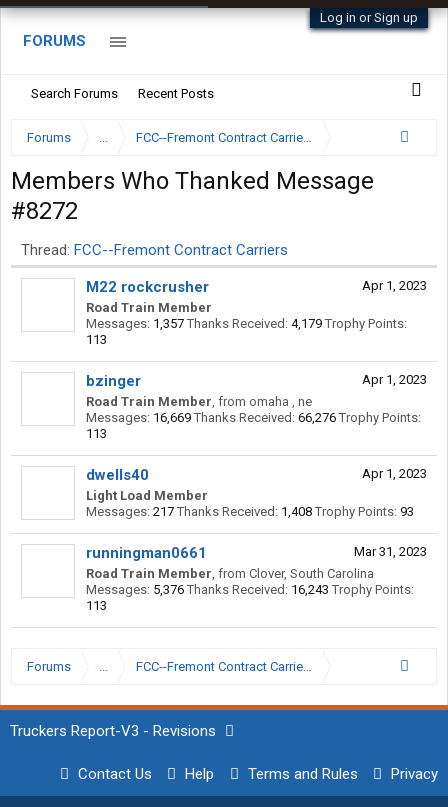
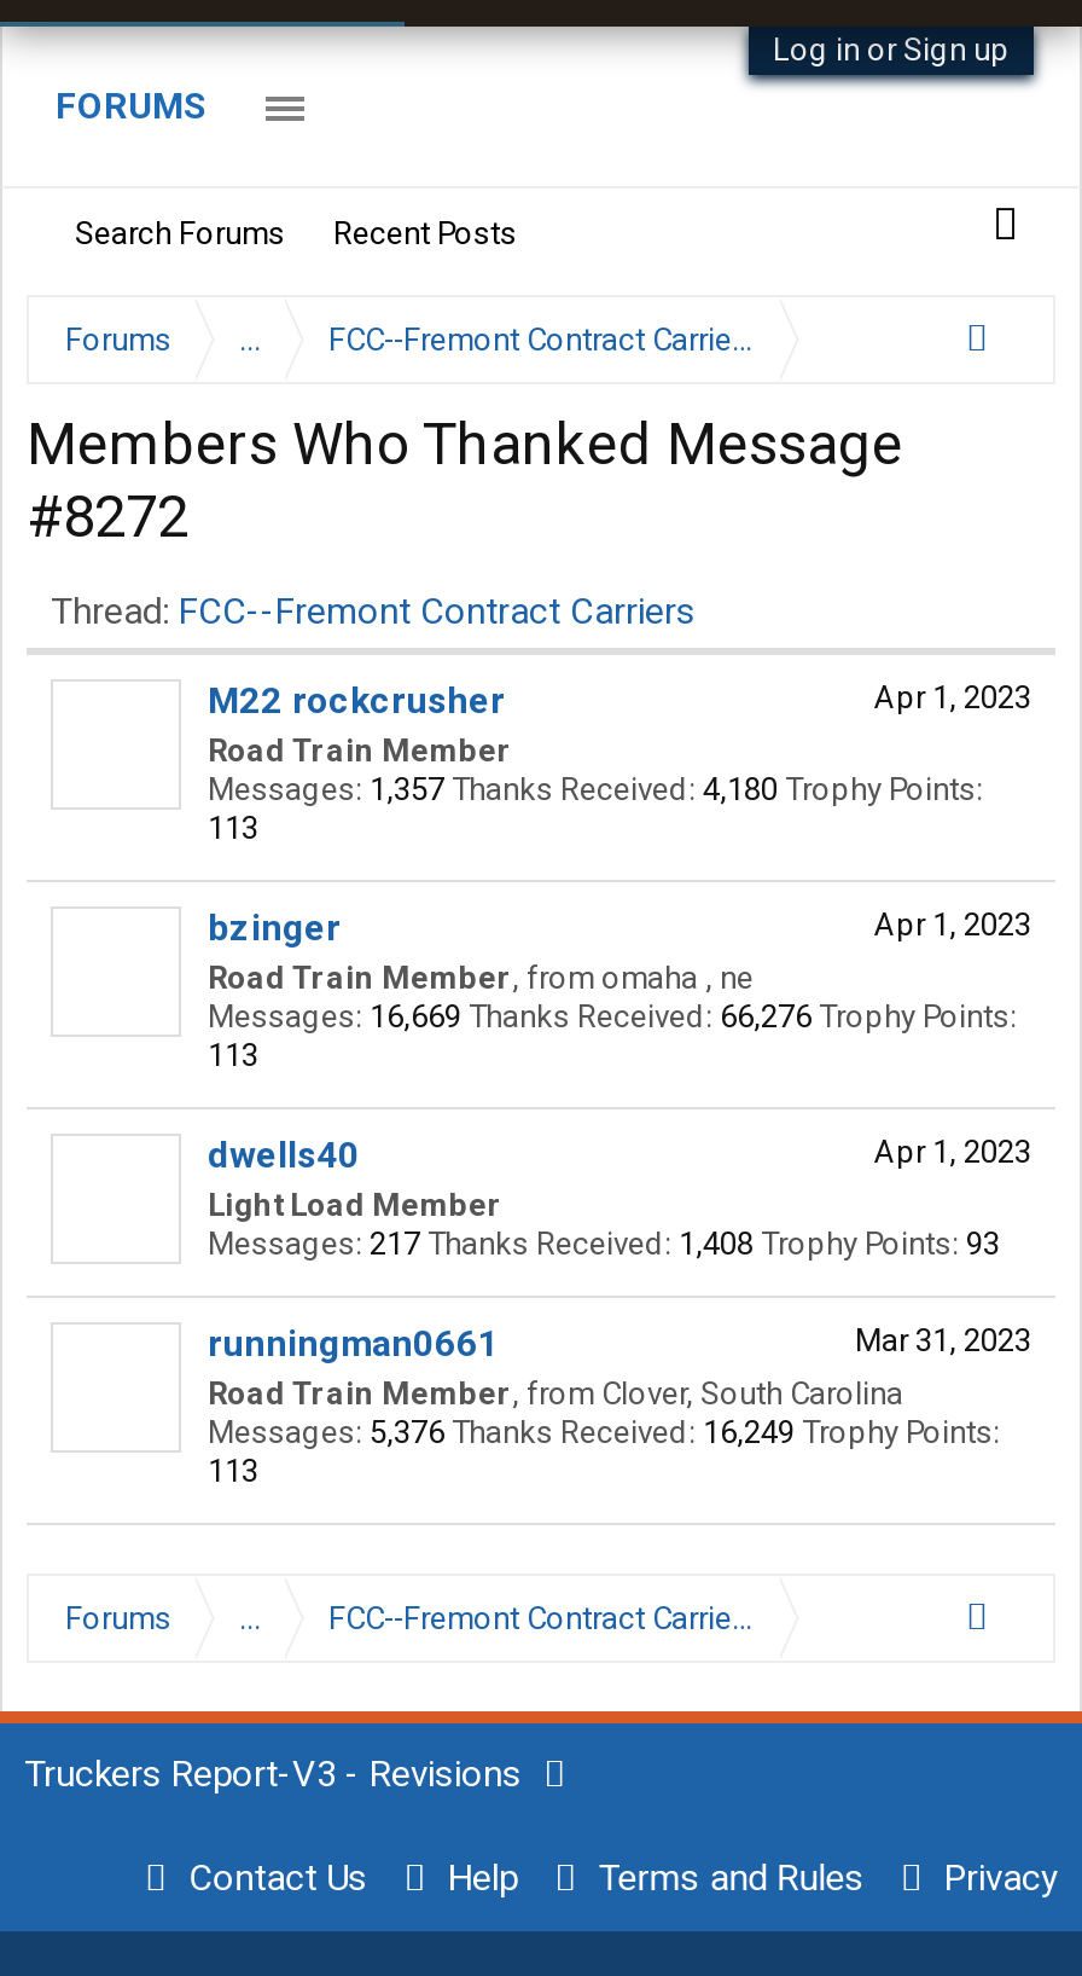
- Messages: 1,357 Thanks Received: 4,179 Trophy Points:
+ Messages: 1,357 Thanks Received: 4,180 Trophy Points:

- Messages: 5,376 Thanks Received: 16,243 Trophy Points:
+ Messages: 5,376 Thanks Received: 16,249 Trophy Points:
